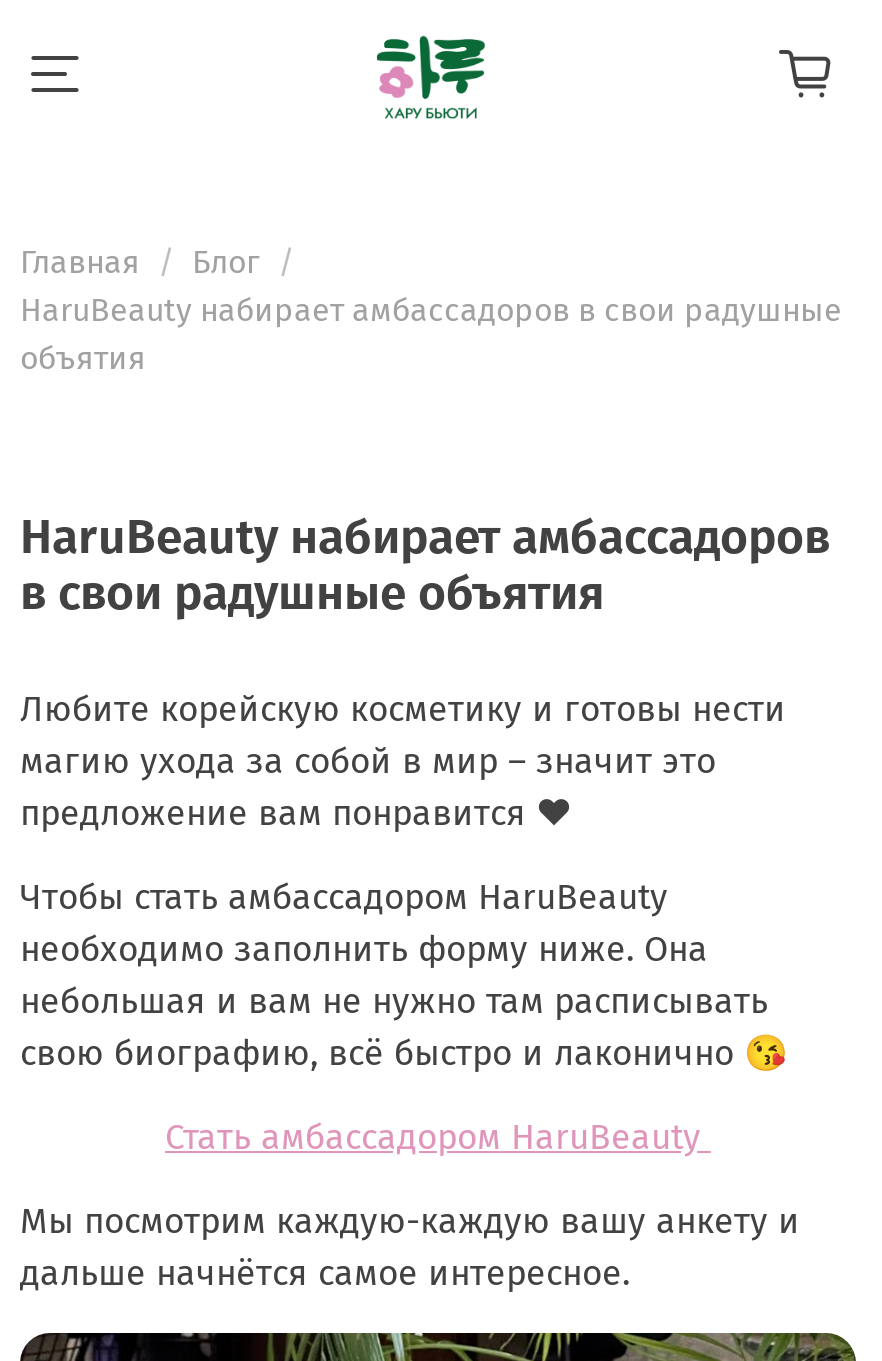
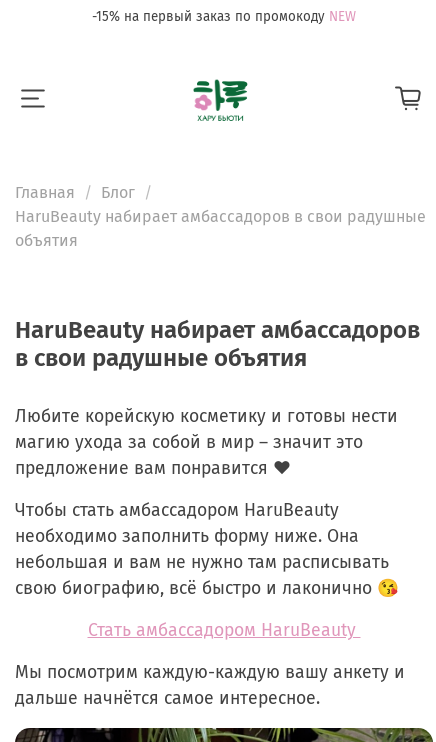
+ -15% на первый заказ по промокоду NEW
